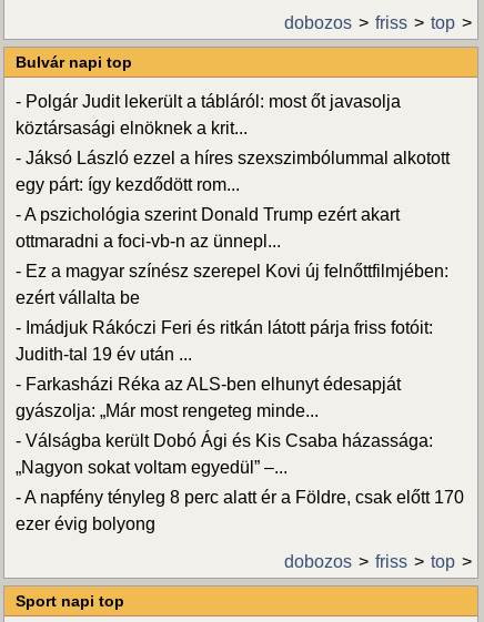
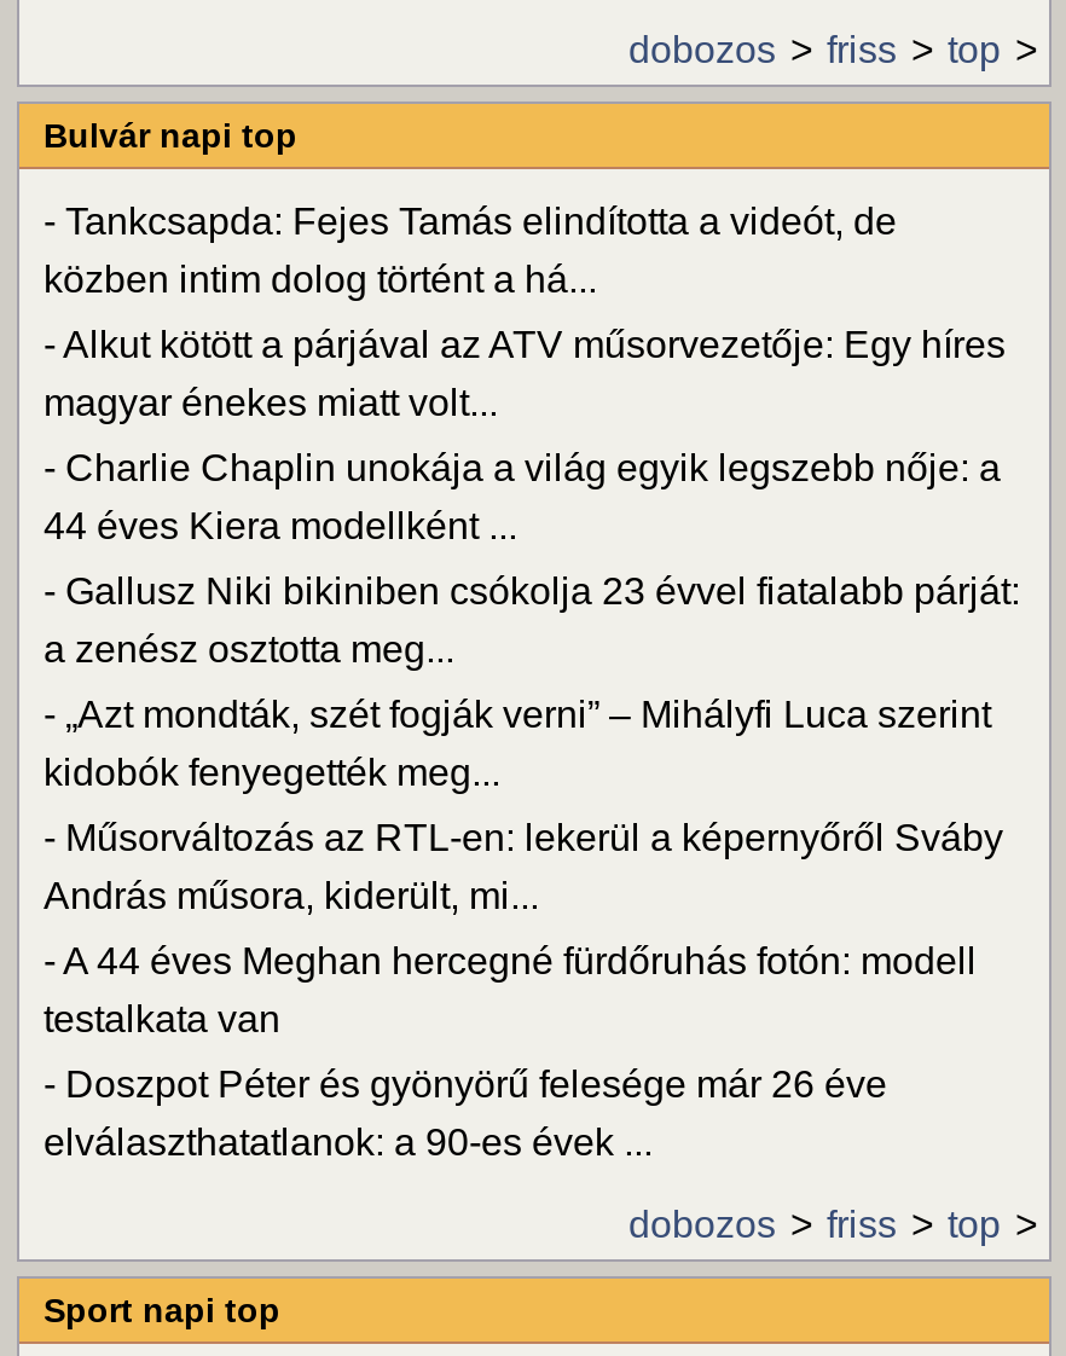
- - Polgár Judit lekerült a tábláról: most őt javasolja
- köztársasági elnöknek a krit...
+ - Tankcsapda: Fejes Tamás elindította a videót, de
+ közben intim dolog történt a há...

- - Jáksó László ezzel a híres szexszimbólummal alkotott
- egy párt: így kezdődött rom...
+ - Alkut kötött a párjával az ATV műsorvezetője: Egy híres
+ magyar énekes miatt volt...

- - A pszichológia szerint Donald Trump ezért akart
- ottmaradni a foci-vb-n az ünnepl...
+ - Charlie Chaplin unokája a világ egyik legszebb nője: a
+ 44 éves Kiera modellként ...

- - Ez a magyar színész szerepel Kovi új felnőttfilmjében:
- ezért vállalta be
+ - Gallusz Niki bikiniben csókolja 23 évvel fiatalabb párját:
+ a zenész osztotta meg...

- - Imádjuk Rákóczi Feri és ritkán látott párja friss fotóit:
- Judith-tal 19 év után ...
+ - „Azt mondták, szét fogják verni” – Mihályfi Luca szerint
+ kidobók fenyegették meg...

- - Farkasházi Réka az ALS-ben elhunyt édesapját
- gyászolja: „Már most rengeteg minde...
+ - Műsorváltozás az RTL-en: lekerül a képernyőről Sváby
+ András műsora, kiderült, mi...

- - Válságba került Dobó Ági és Kis Csaba házassága:
- „Nagyon sokat voltam egyedül” –...
+ - A 44 éves Meghan hercegné fürdőruhás fotón: modell
+ testalkata van

- - A napfény tényleg 8 perc alatt ér a Földre, csak előtt 170
- ezer évig bolyong
+ - Doszpot Péter és gyönyörű felesége már 26 éve
+ elválaszthatatlanok: a 90-es évek ...
